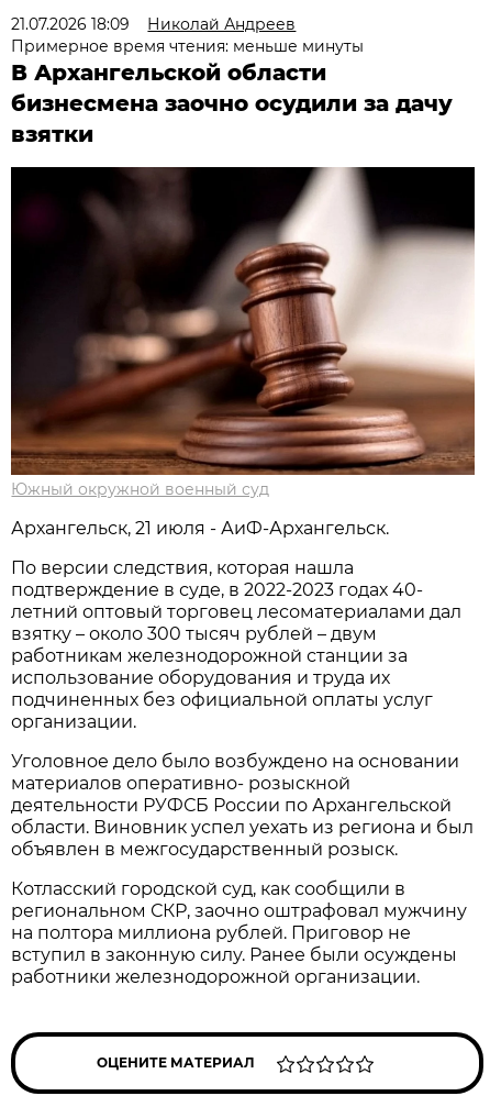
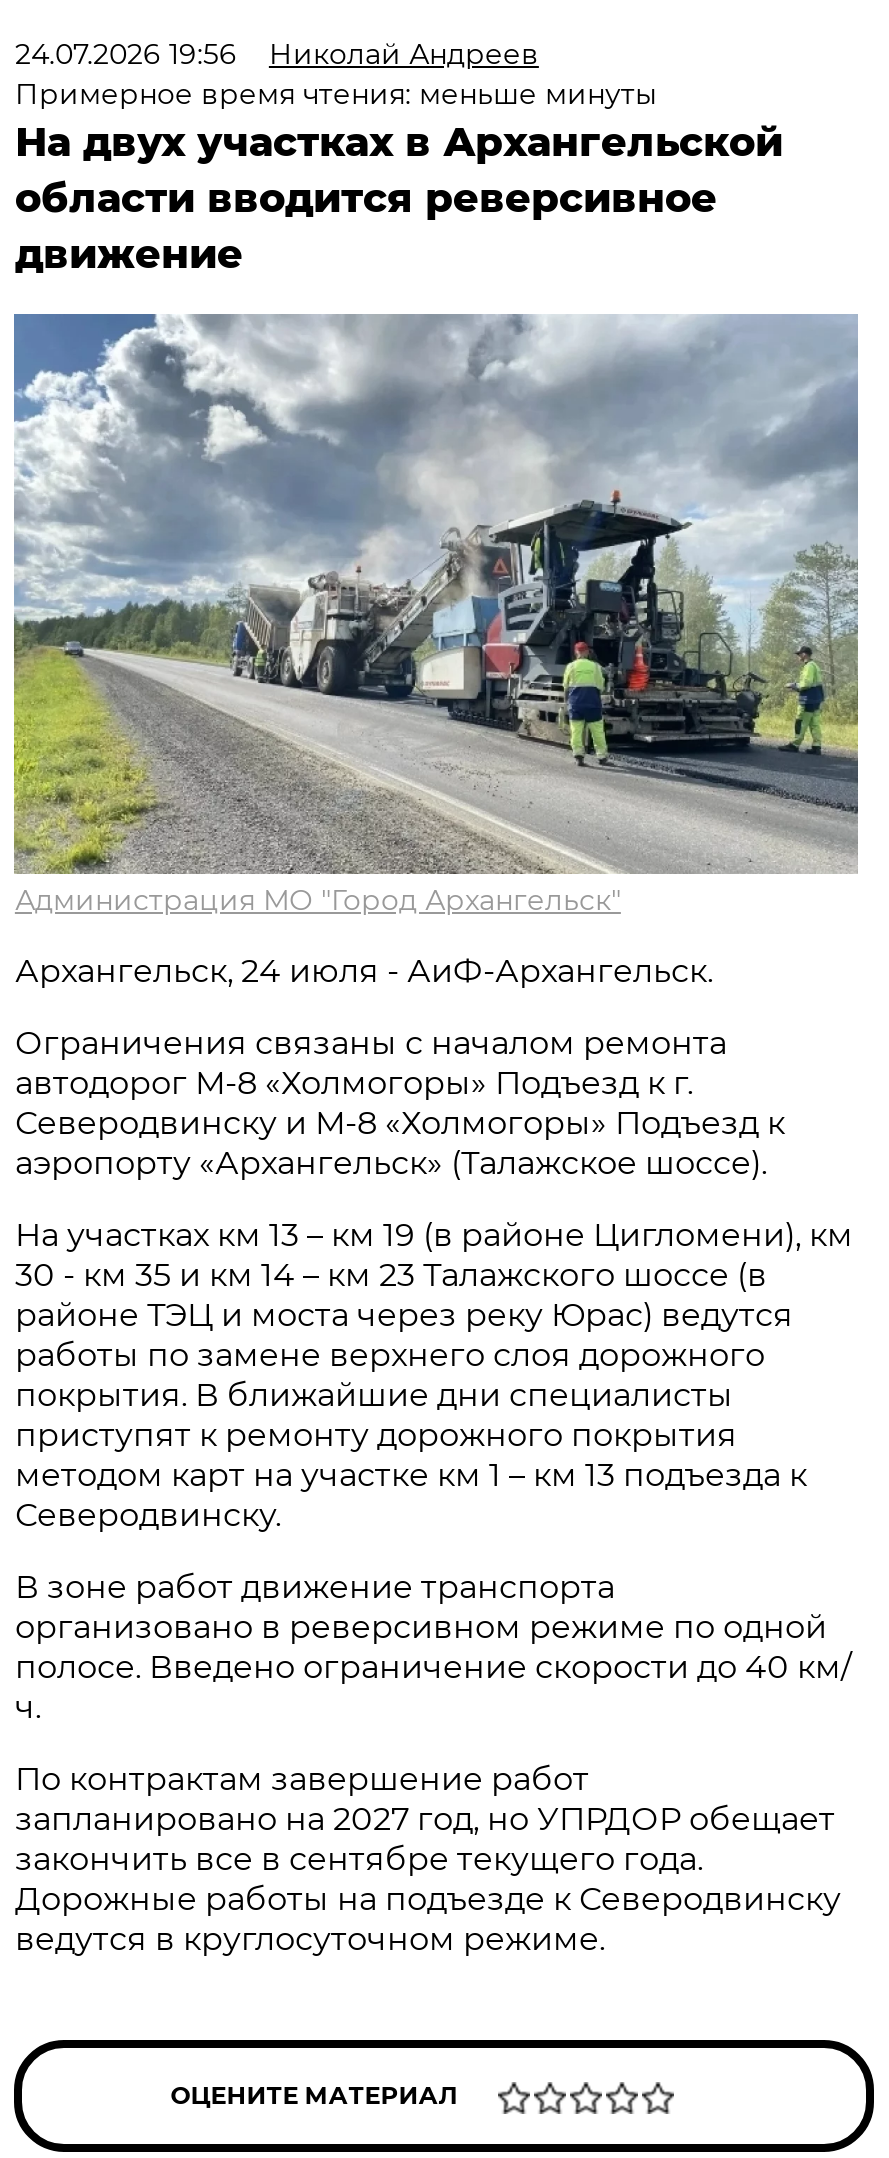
- 21.07.2026 18:09 Николай Андреев
+ 24.07.2026 19:56 Николай Андреев

- В Архангельской области
- бизнесмена заочно осудили за дачу
- взятки
+ На двух участках в Архангельской
+ области вводится реверсивное
+ движение

- [image]
- Южный окружной военный суд
- Архангельск, 21 июля - АиФ-Архангельск.
- По версии следствия, которая нашла
- подтверждение в суде, в 2022-2023 годах 40-
- летний оптовый торговец лесоматериалами дал
- взятку – около 300 тысяч рублей – двум
- работникам железнодорожной станции за
- использование оборудования и труда их
- подчиненных без официальной оплаты услуг
- организации.
- Уголовное дело было возбуждено на основании
- материалов оперативно- розыскной
- деятельности РУФСБ России по Архангельской
- области. Виновник успел уехать из региона и был
- объявлен в межгосударственный розыск.
- Котласский городской суд, как сообщили в
- региональном СКР, заочно оштрафовал мужчину
- на полтора миллиона рублей. Приговор не
- вступил в законную силу. Ранее были осуждены
- работники железнодорожной организации.
+ [image]
+ Администрация МО "Город Архангельск"
+ Архангельск, 24 июля - АиФ-Архангельск.
+ Ограничения связаны с началом ремонта
+ автодорог М-8 «Холмогоры» Подъезд к г.
+ Северодвинску и М-8 «Холмогоры» Подъезд к
+ аэропорту «Архангельск» (Талажское шоссе).
+ На участках км 13 – км 19 (в районе Цигломени), км
+ 30 - км 35 и км 14 – км 23 Талажского шоссе (в
+ районе ТЭЦ и моста через реку Юрас) ведутся
+ работы по замене верхнего слоя дорожного
+ покрытия. В ближайшие дни специалисты
+ приступят к ремонту дорожного покрытия
+ методом карт на участке км 1 – км 13 подъезда к
+ Северодвинску.
+ В зоне работ движение транспорта
+ организовано в реверсивном режиме по одной
+ полосе. Введено ограничение скорости до 40 км/
+ ч.
+ По контрактам завершение работ
+ запланировано на 2027 год, но УПРДОР обещает
+ закончить все в сентябре текущего года.
+ Дорожные работы на подъезде к Северодвинску
+ ведутся в круглосуточном режиме.
